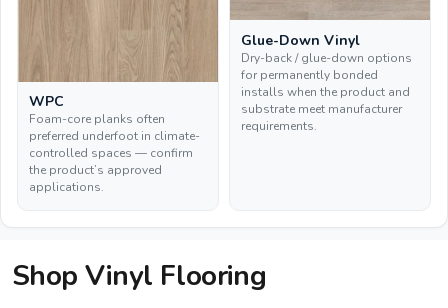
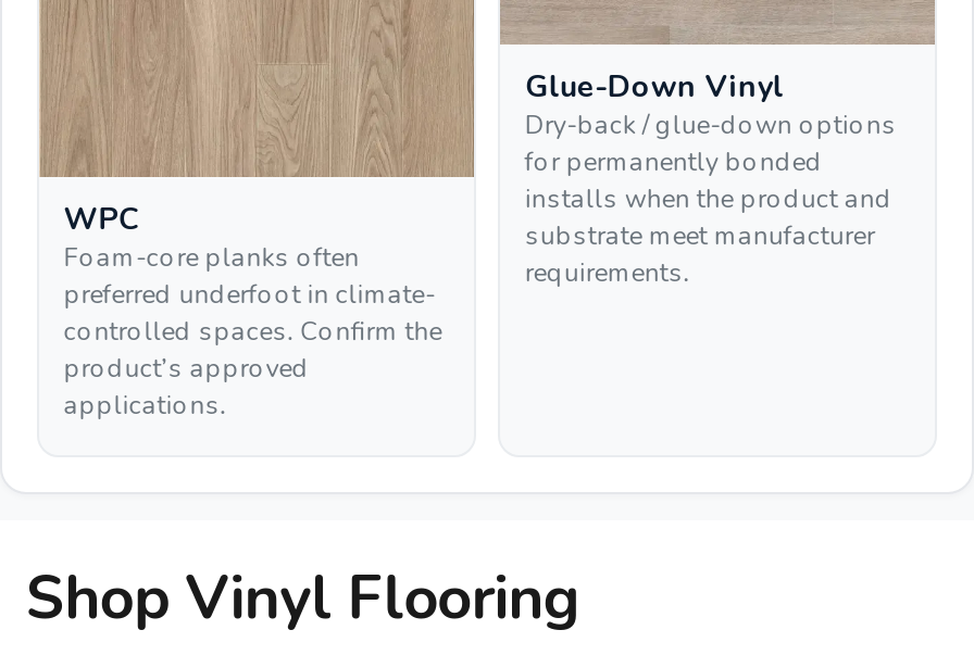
- controlled spaces — confirm
- the product’s approved
+ controlled spaces. Confirm the
+ product’s approved
